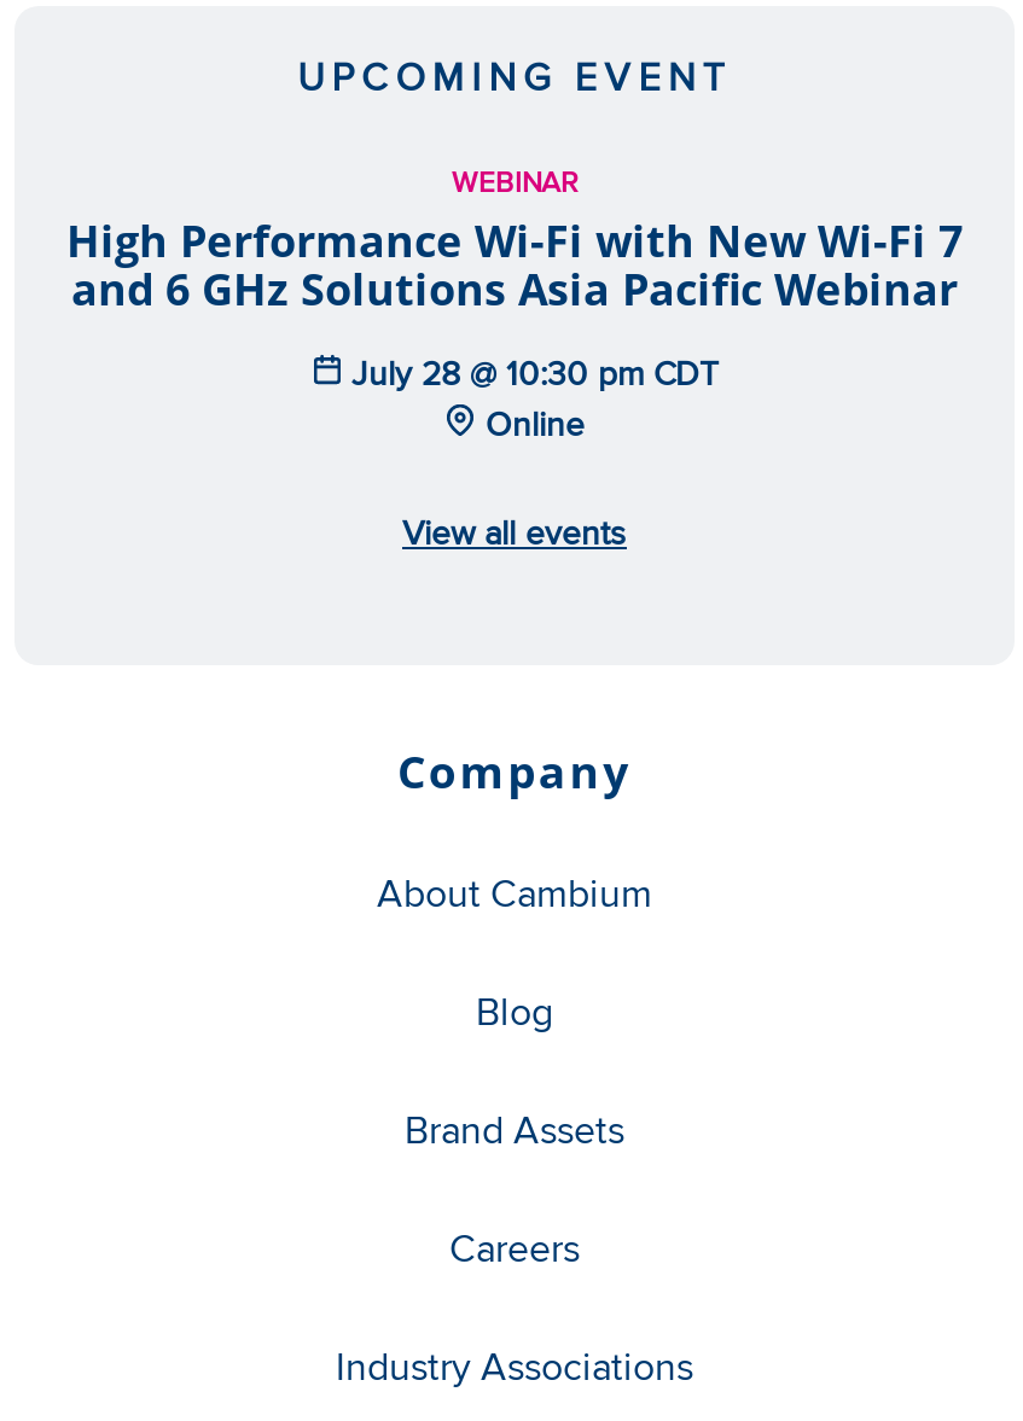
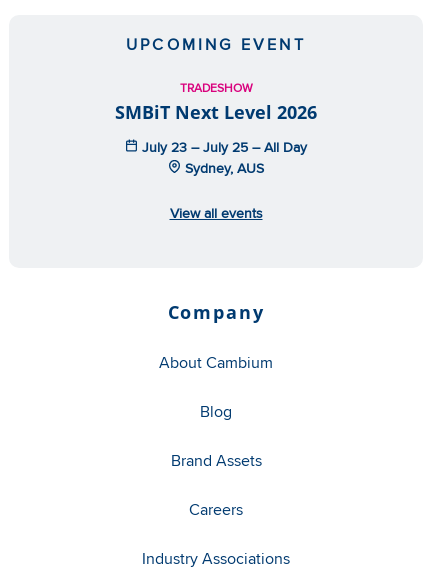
- WEBINAR
- High Performance Wi-Fi with New Wi-Fi 7
- and 6 GHz Solutions Asia Pacific Webinar
+ TRADESHOW
+ SMBiT Next Level 2026

- July 28 @ 10:30 pm CDT
- Online
+ July 23 – July 25 – All Day
+ Sydney, AUS
